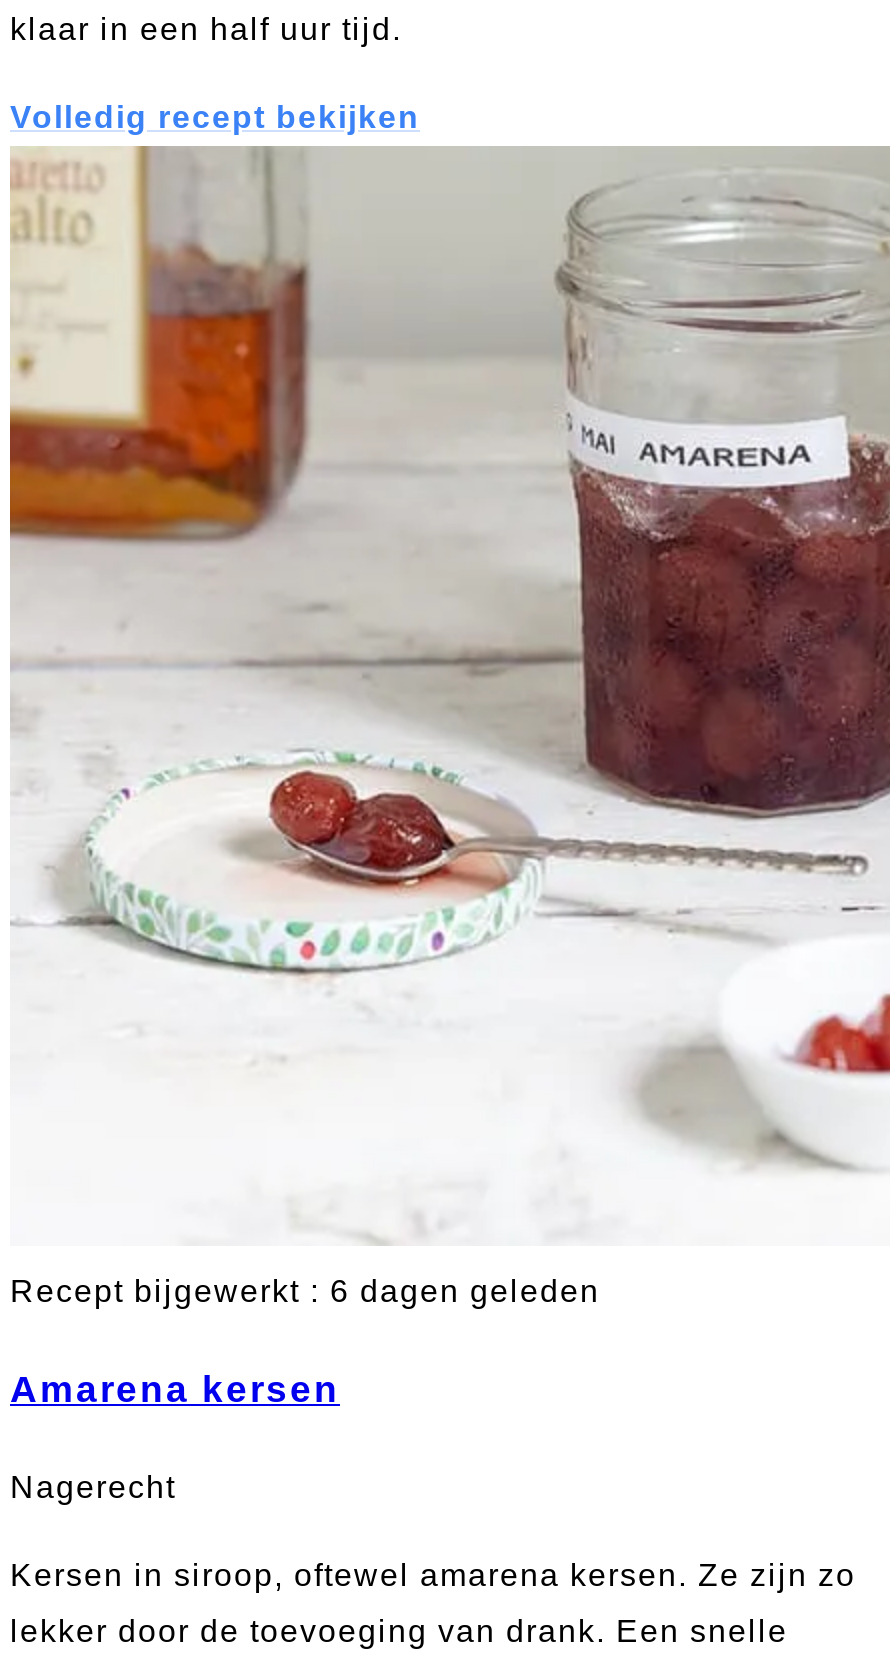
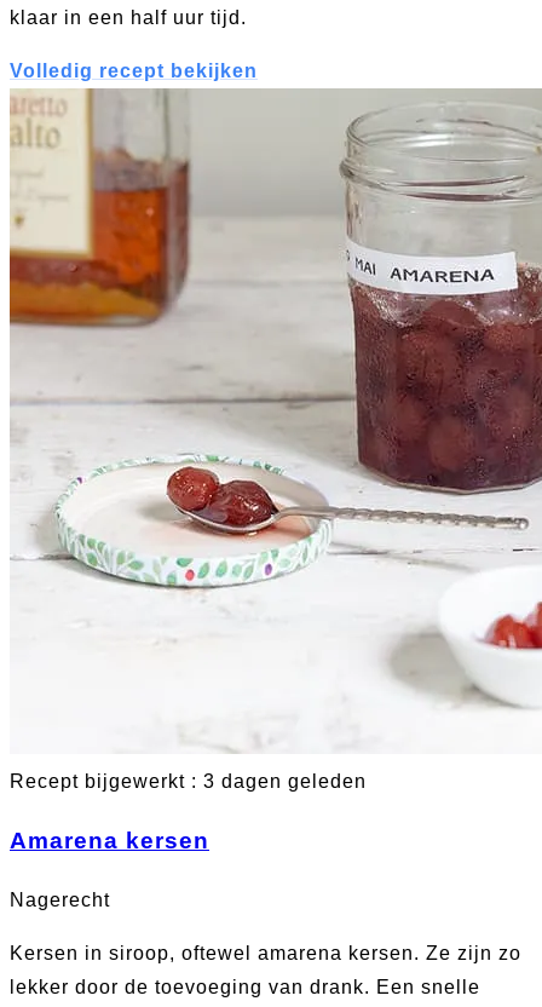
- Recept bijgewerkt : 6 dagen geleden
+ Recept bijgewerkt : 3 dagen geleden
